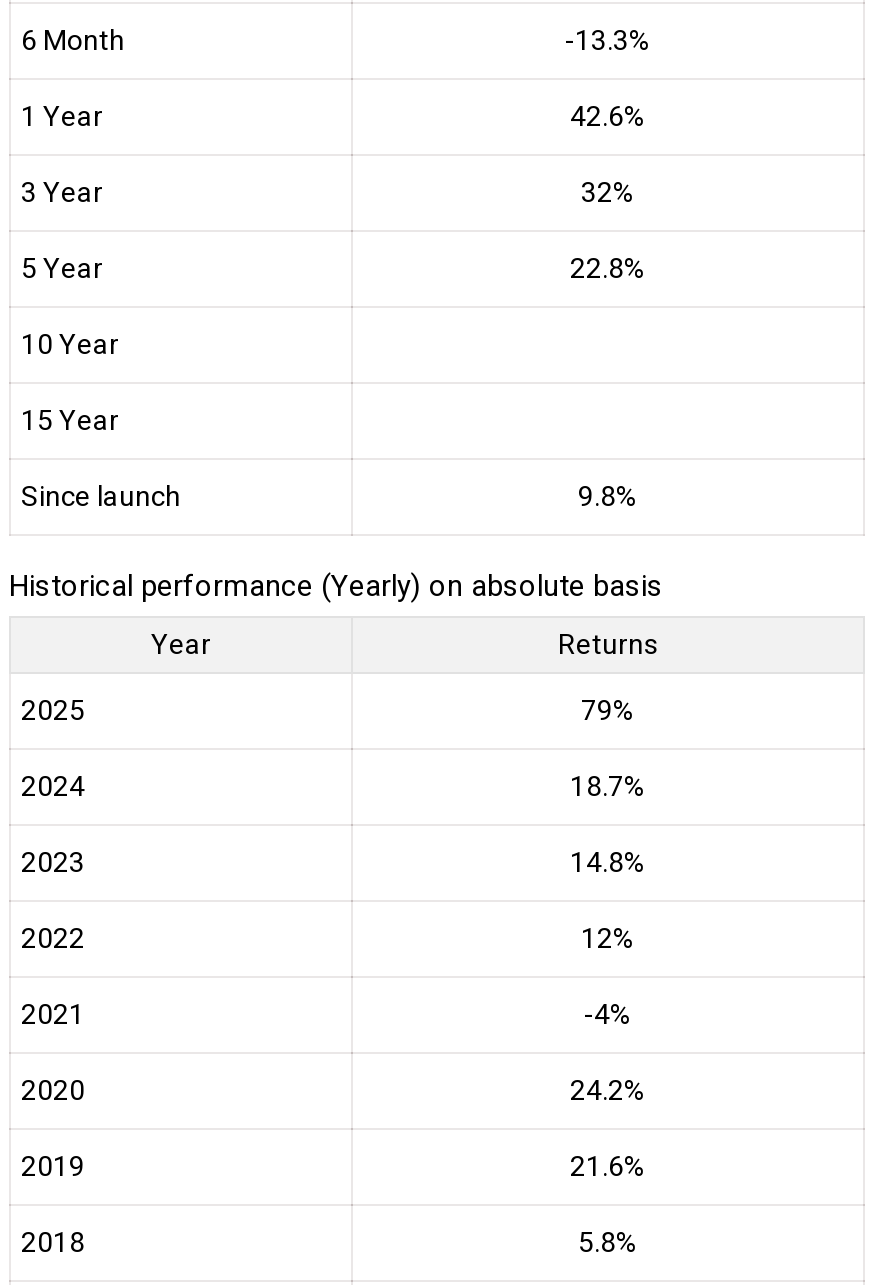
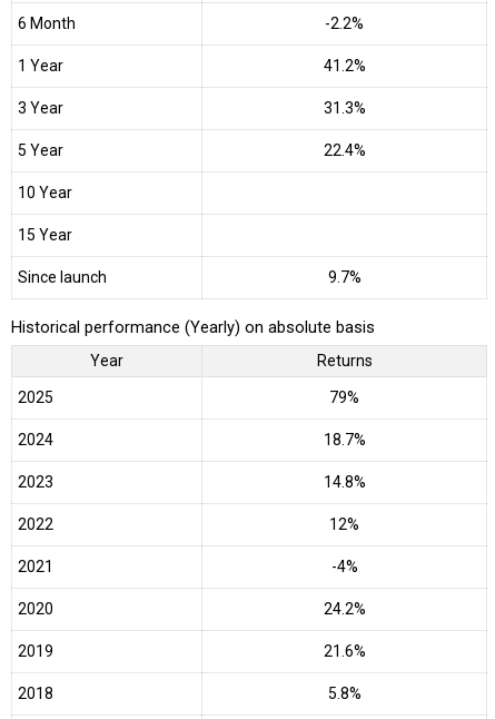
- -13.3%
+ -2.2%

- 42.6%
+ 41.2%

- 32%
+ 31.3%

- 22.8%
+ 22.4%

- 9.8%
+ 9.7%
